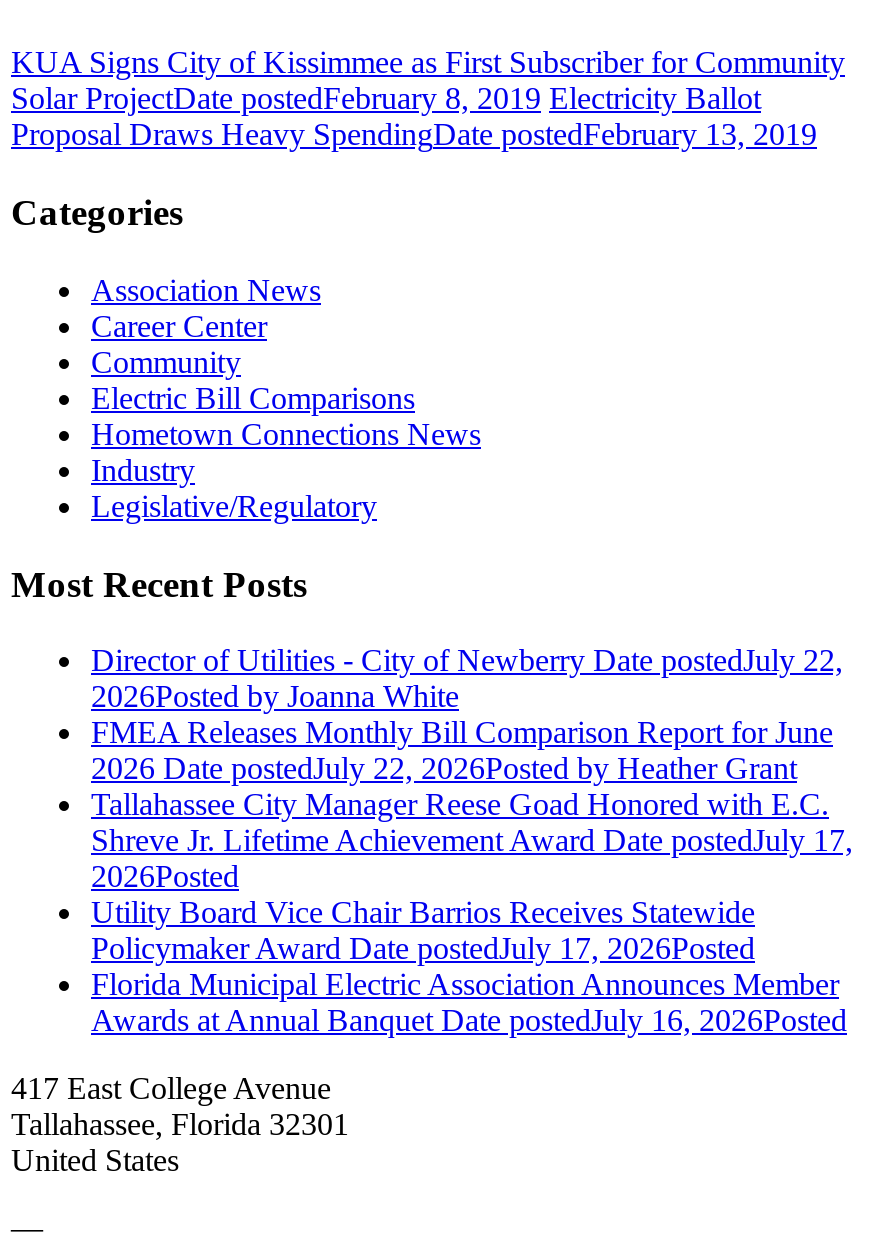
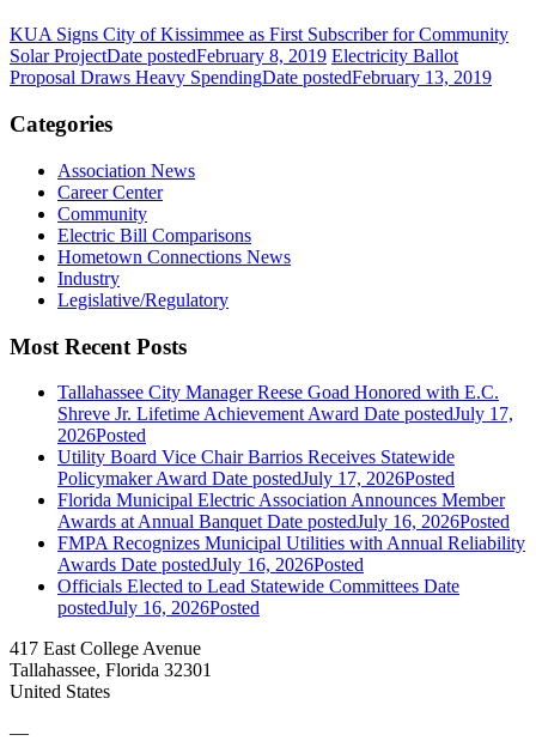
- Director of Utilities - City of Newberry Date postedJuly 22,
- 2026Posted by Joanna White
- FMEA Releases Monthly Bill Comparison Report for June
- 2026 Date postedJuly 22, 2026Posted by Heather Grant

moved up: Tallahassee City Manager Reese Goad Honored with E.C. | Shreve Jr. Lifetime Achievement Award Date postedJuly 17, | 2026Posted | Utility Board Vice Chair Barrios Receives Statewide | Policymaker Award Date postedJuly 17, 2026Posted | Florida Municipal Electric Association Announces Member | Awards at Annual Banquet Date postedJuly 16, 2026Posted

+ FMPA Recognizes Municipal Utilities with Annual Reliability
+ Awards Date postedJuly 16, 2026Posted
+ Officials Elected to Lead Statewide Committees Date
+ postedJuly 16, 2026Posted
